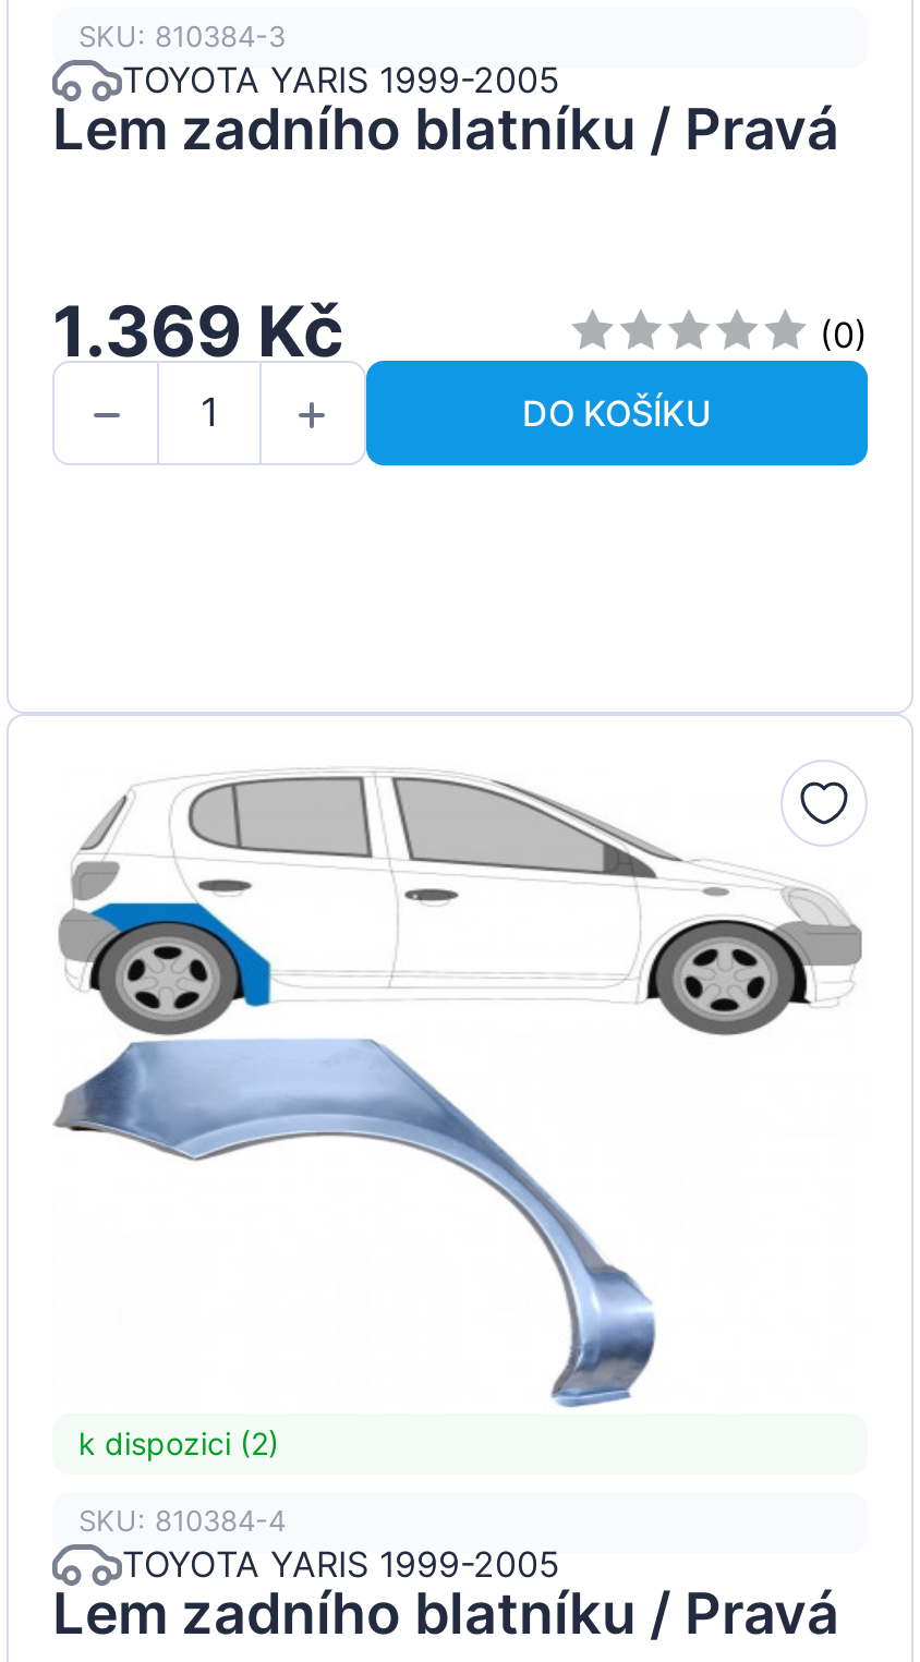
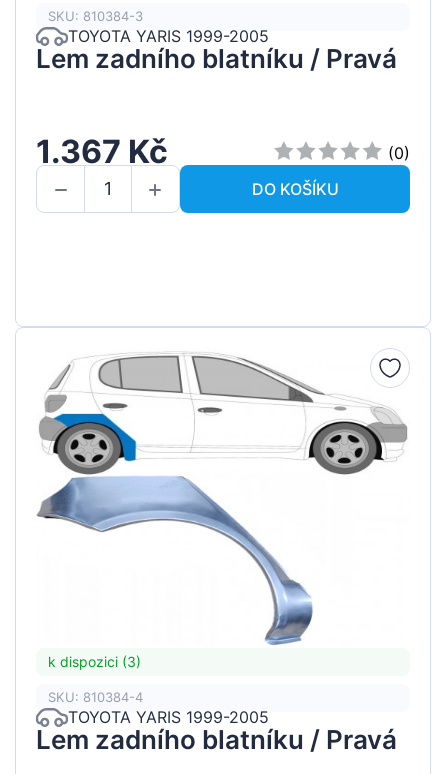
- 1.369 Kč
+ 1.367 Kč

- k dispozici (2)
+ k dispozici (3)
